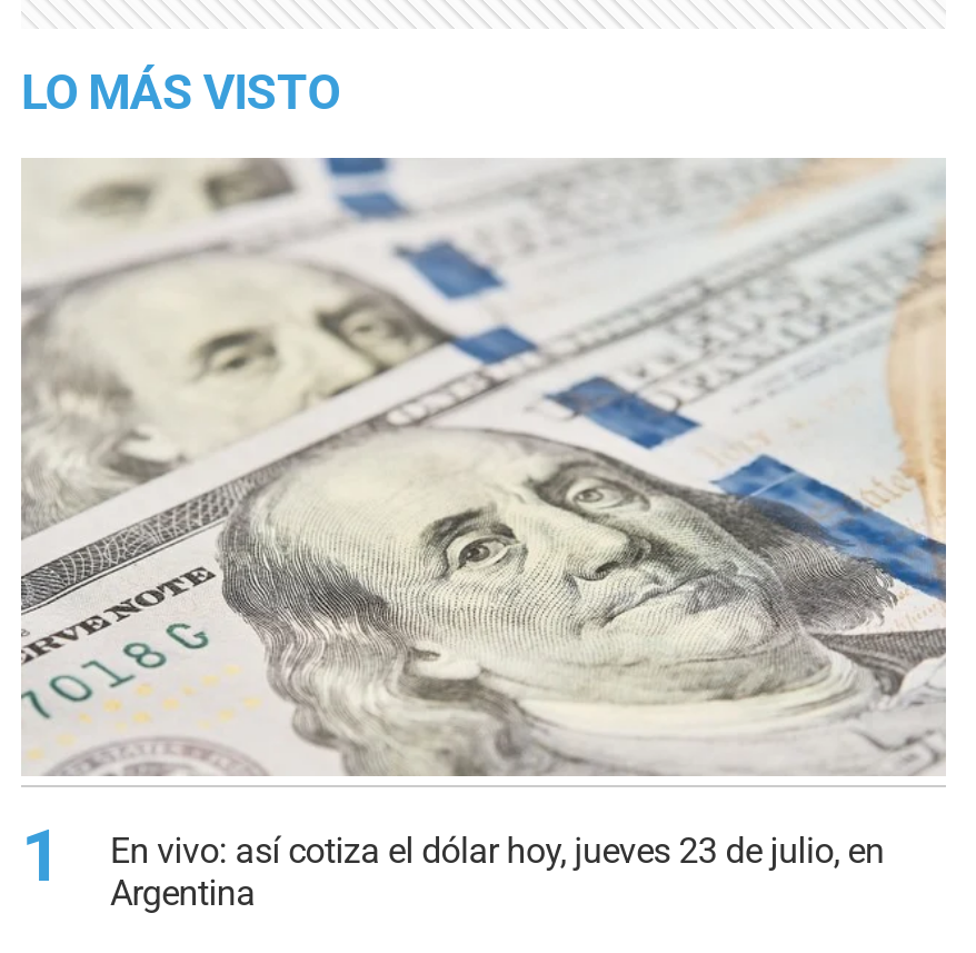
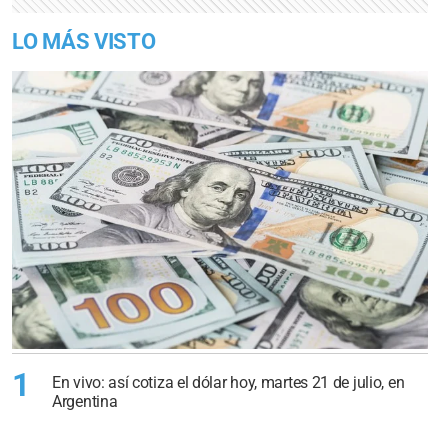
- [image]
- En vivo: así cotiza el dólar hoy, jueves 23 de julio, en
+ [image]
+ En vivo: así cotiza el dólar hoy, martes 21 de julio, en
